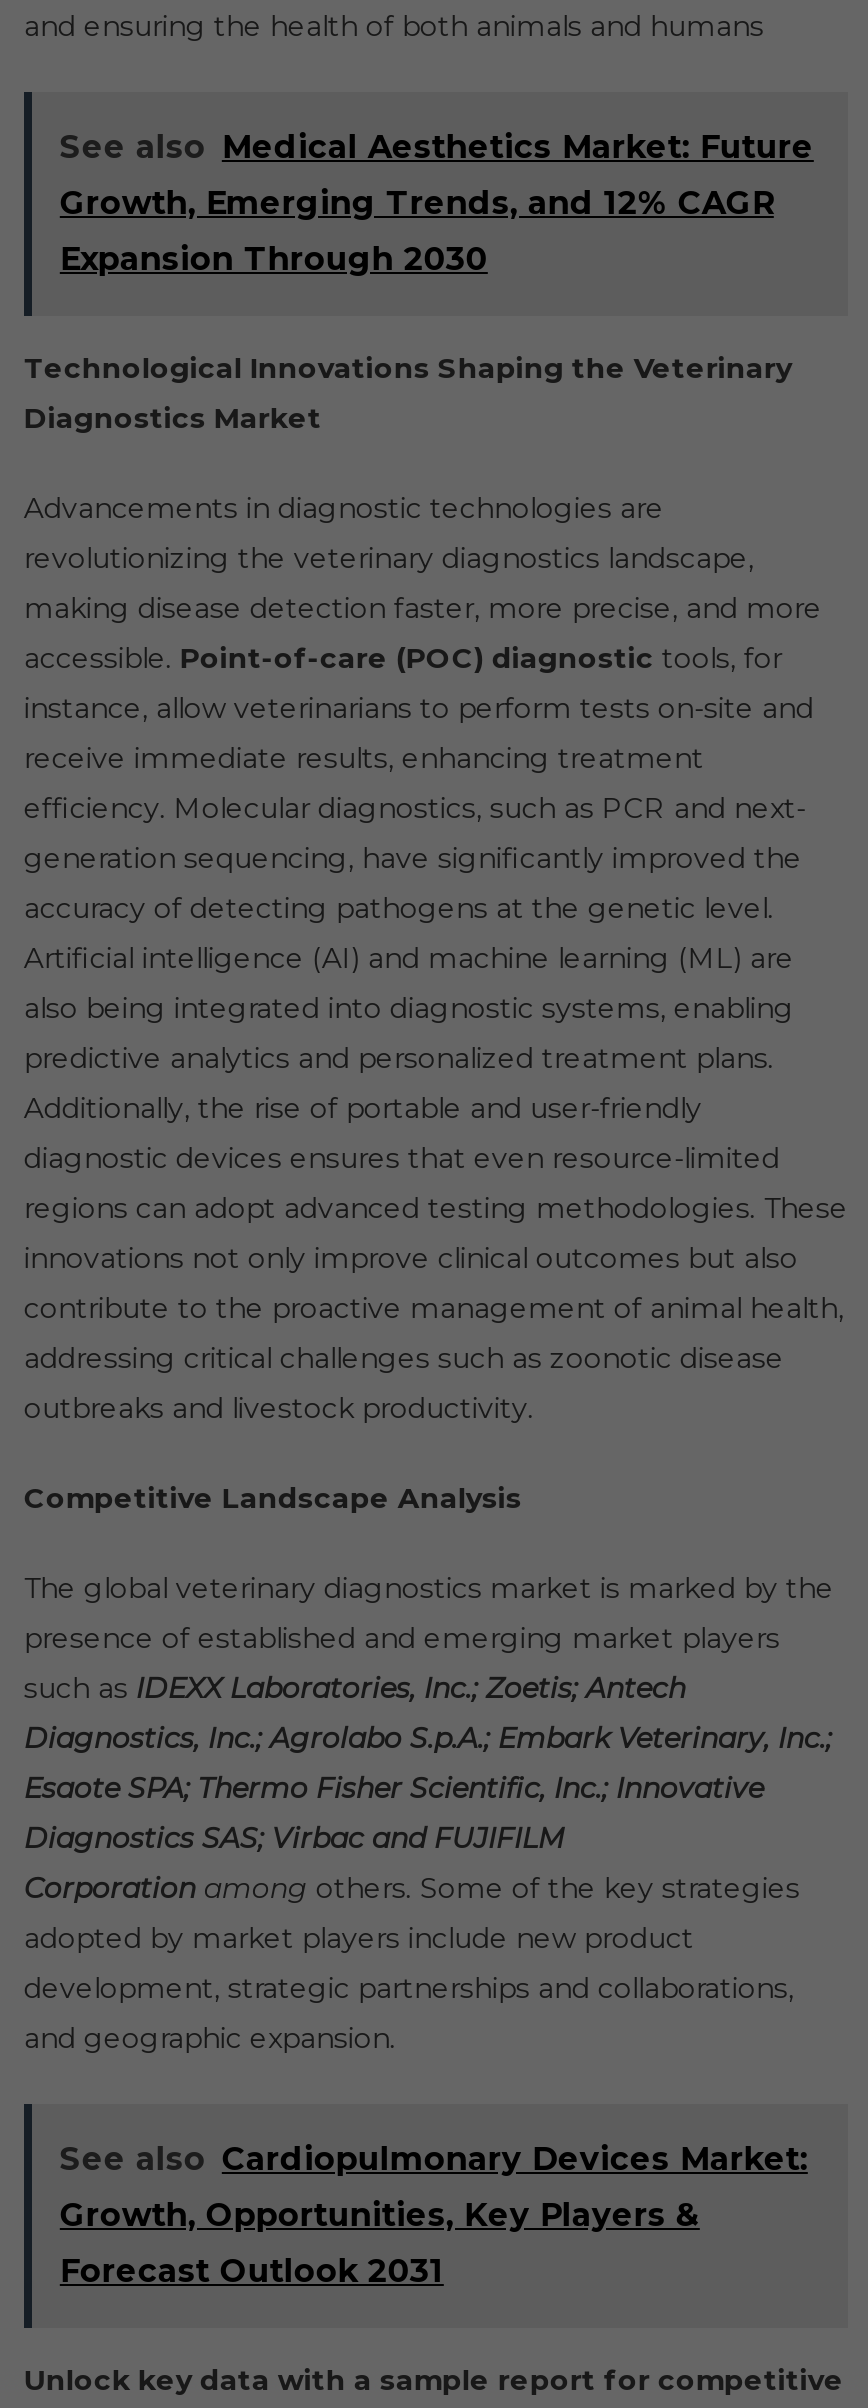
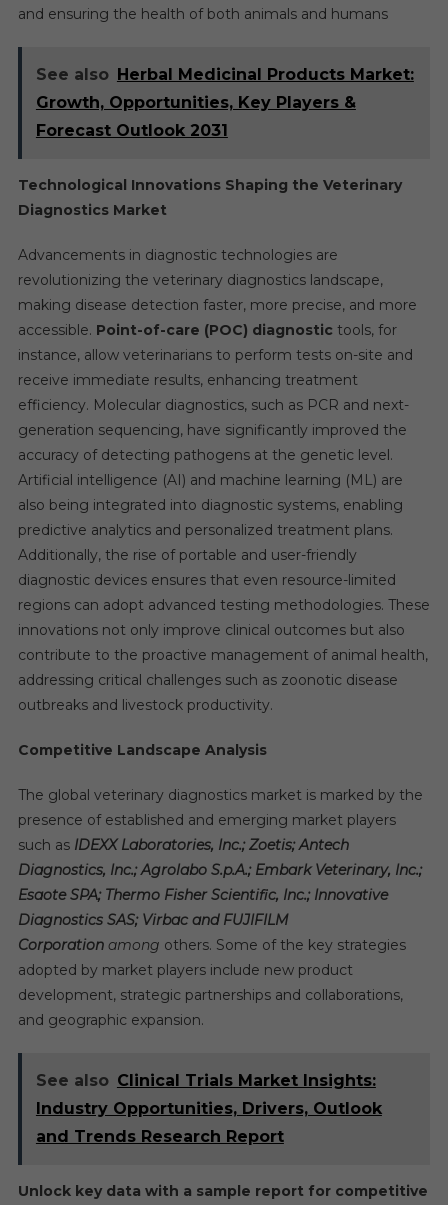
- See also Medical Aesthetics Market: Future
+ See also Herbal Medicinal Products Market:

- Growth, Emerging Trends, and 12% CAGR

- Expansion Through 2030

+ Industry Opportunities, Drivers, Outlook

+ and Trends Research Report

- See also Cardiopulmonary Devices Market:
+ See also Clinical Trials Market Insights:

moved up: Growth, Opportunities, Key Players &

moved up: Forecast Outlook 2031
